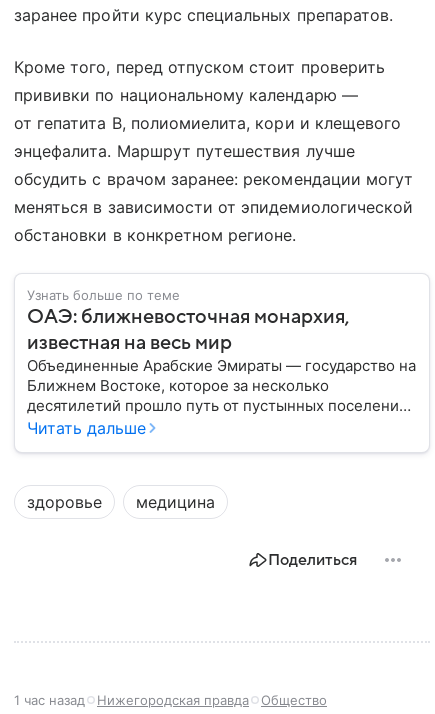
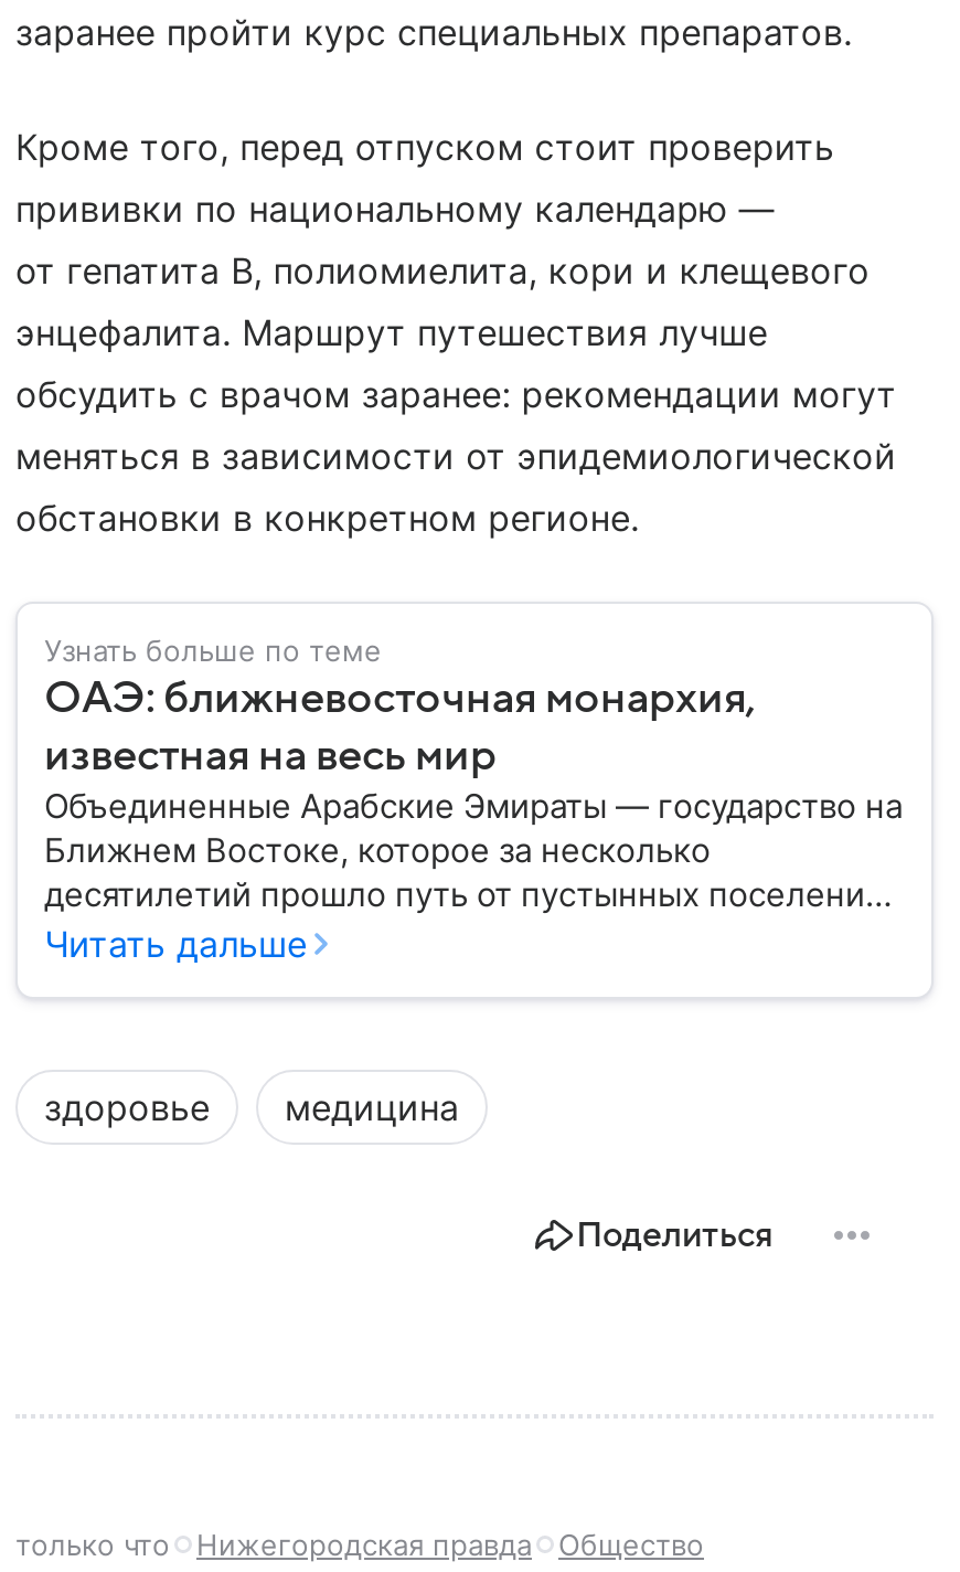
- 1 час назад
+ только что
